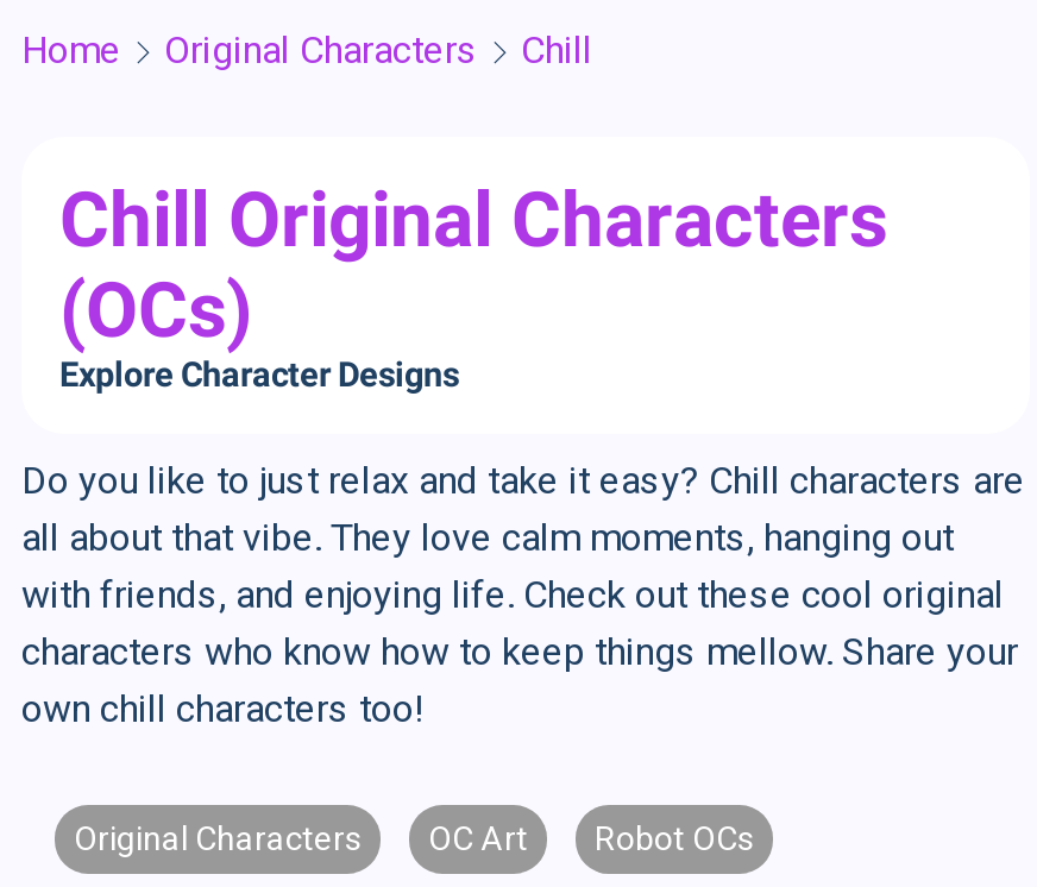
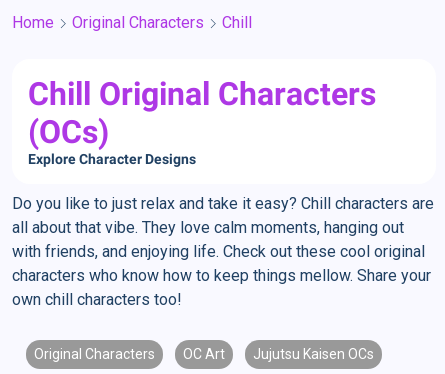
- Robot OCs
+ Jujutsu Kaisen OCs
